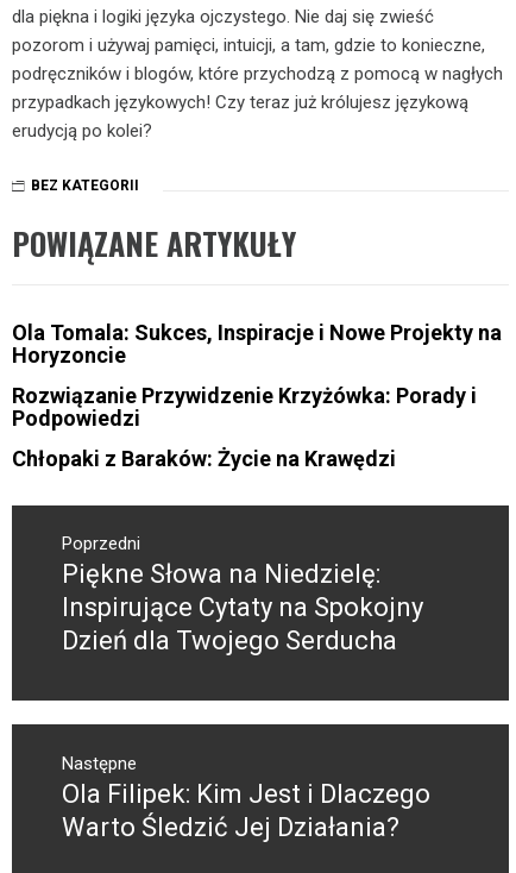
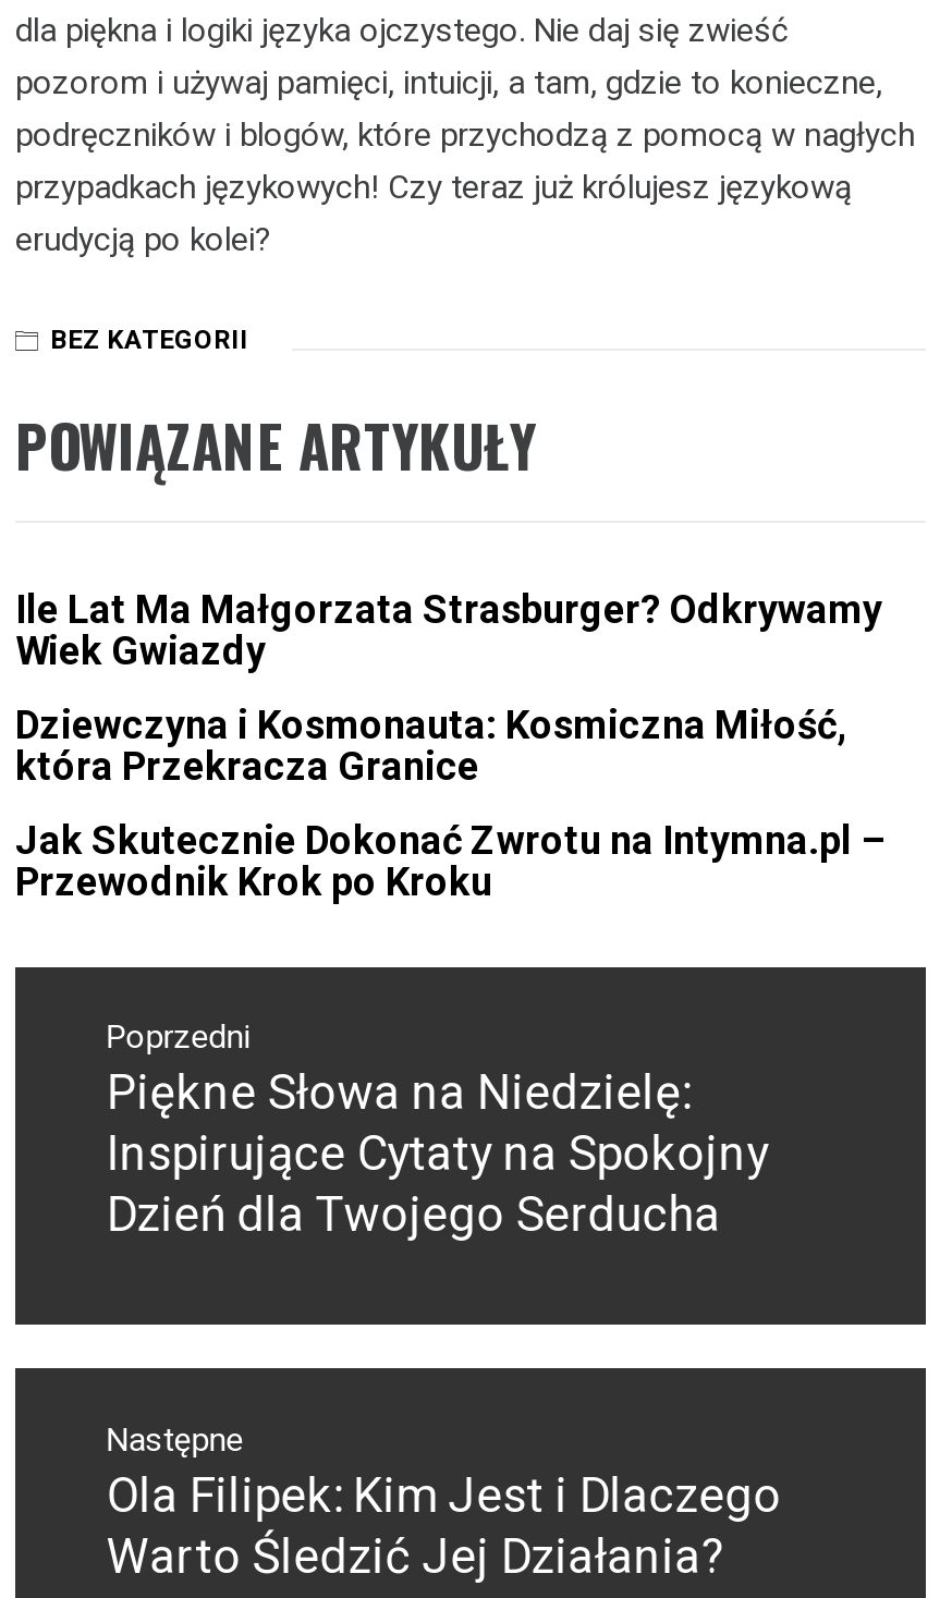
- Ola Tomala: Sukces, Inspiracje i Nowe Projekty na
- Horyzoncie
+ Ile Lat Ma Małgorzata Strasburger? Odkrywamy
+ Wiek Gwiazdy

- Rozwiązanie Przywidzenie Krzyżówka: Porady i
- Podpowiedzi
+ Dziewczyna i Kosmonauta: Kosmiczna Miłość,
+ która Przekracza Granice

- Chłopaki z Baraków: Życie na Krawędzi
+ Jak Skutecznie Dokonać Zwrotu na Intymna.pl –
+ Przewodnik Krok po Kroku
